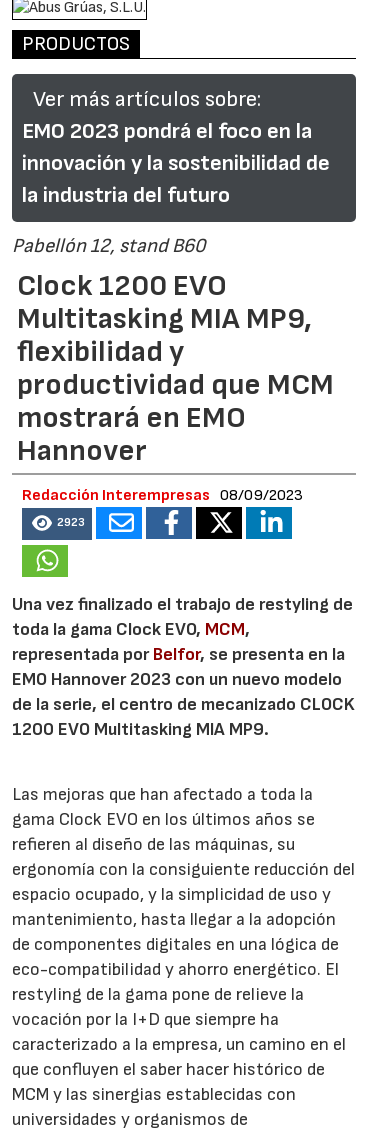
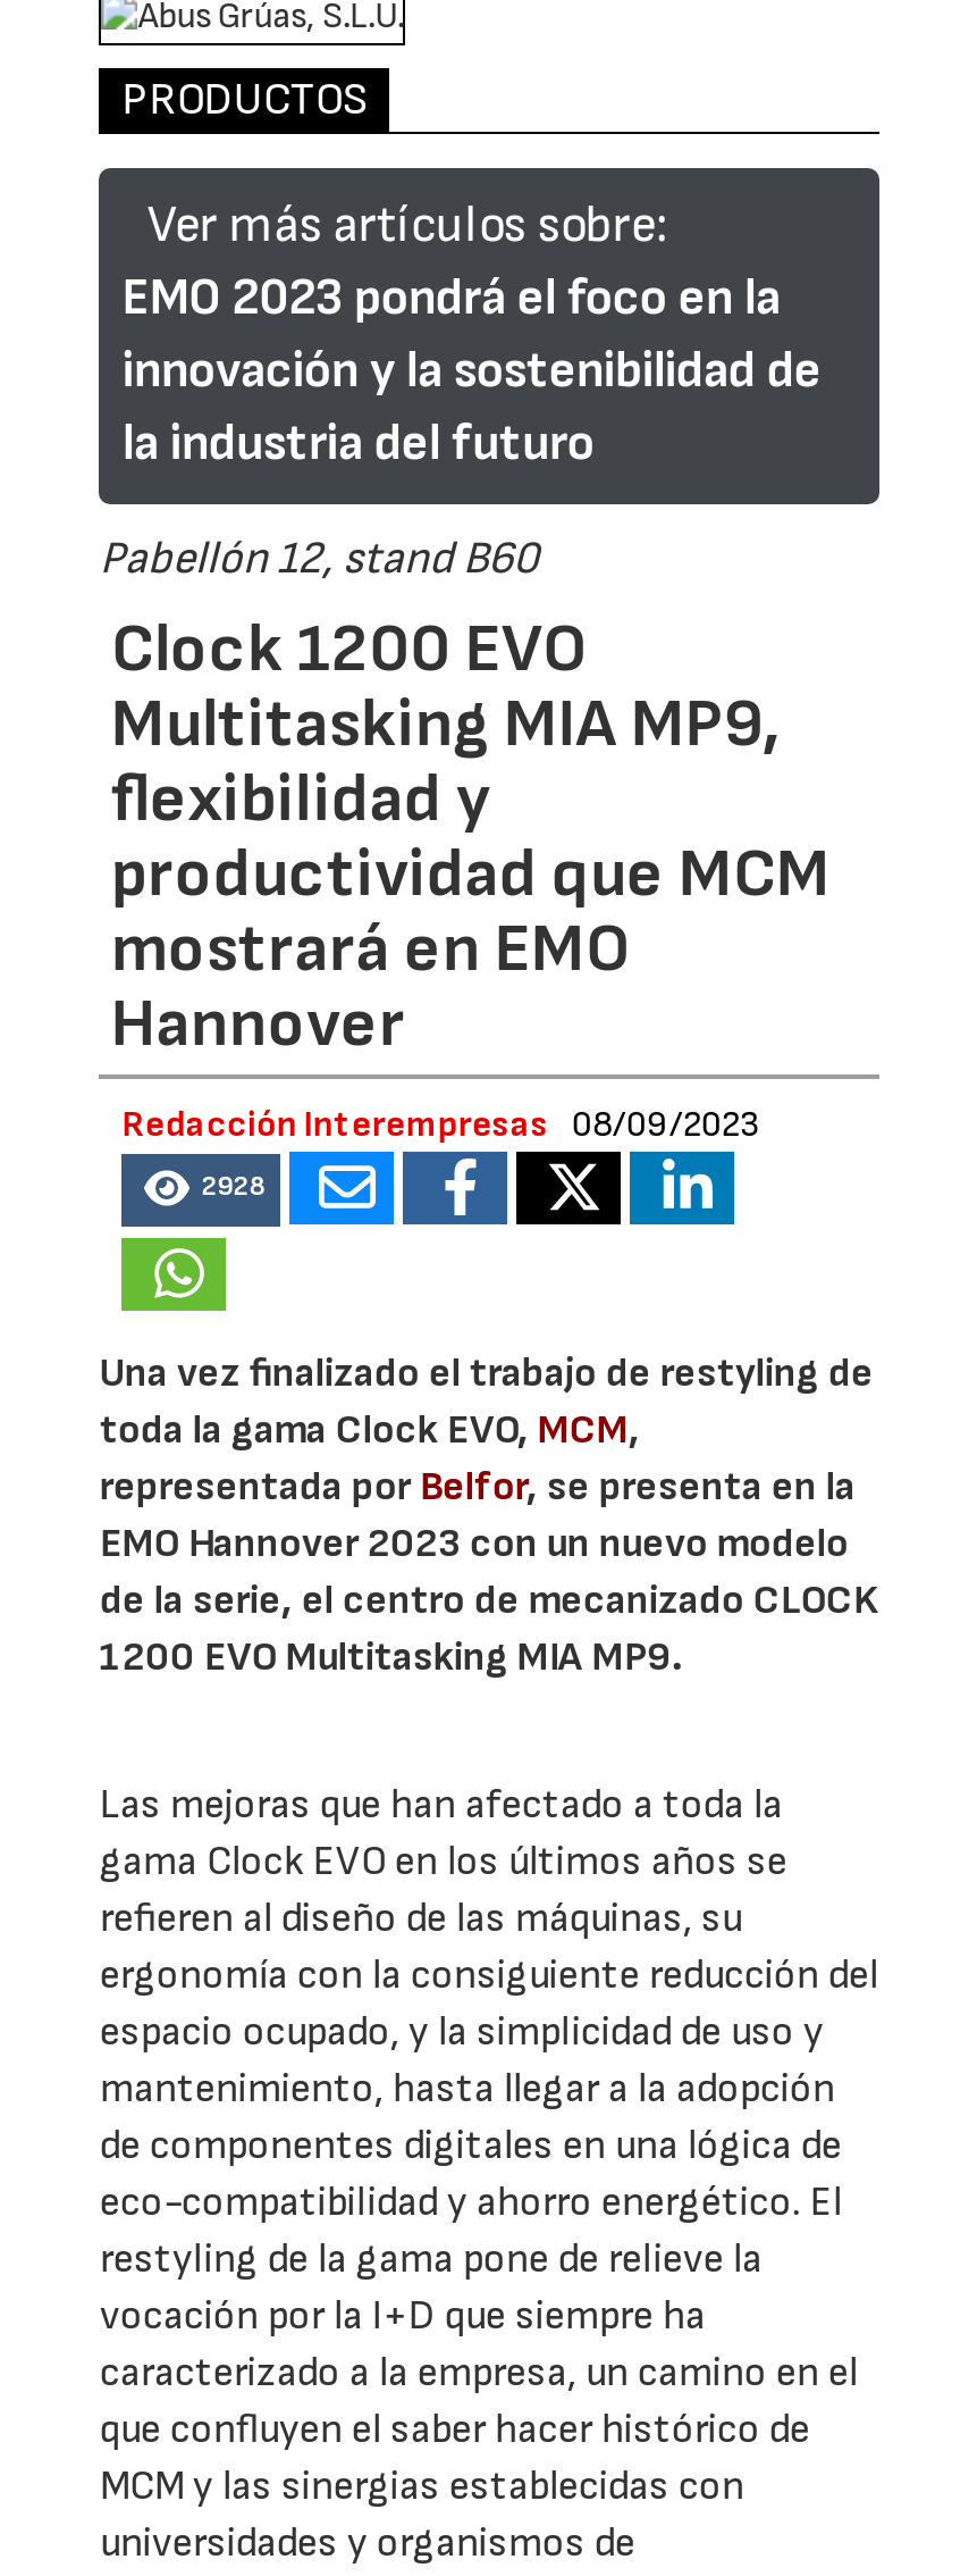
- 2923
+ 2928
